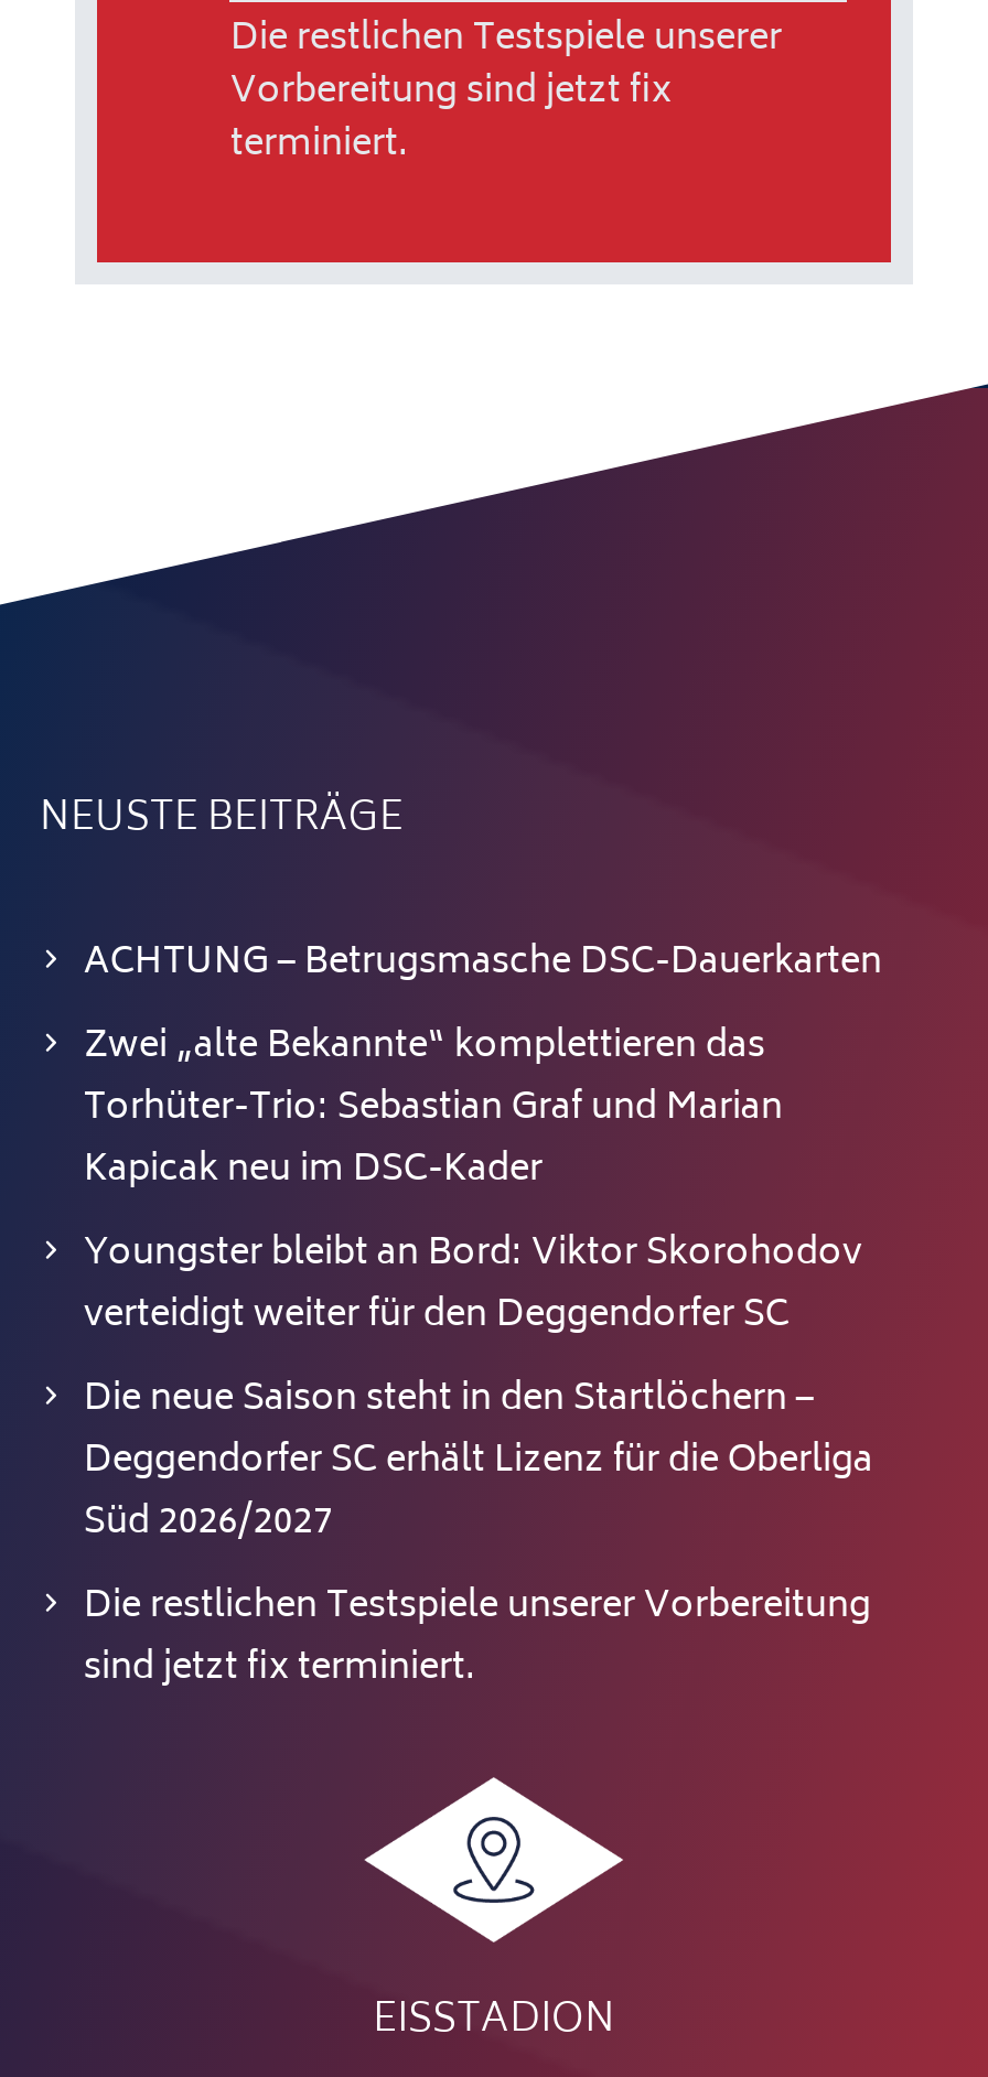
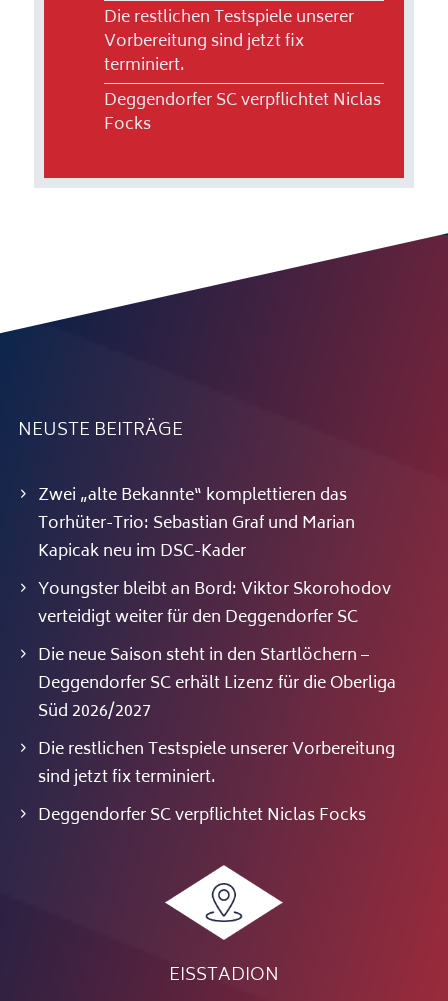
+ Deggendorfer SC verpflichtet Niclas
+ Focks

- ACHTUNG – Betrugsmasche DSC-Dauerkarten

+ Deggendorfer SC verpflichtet Niclas Focks
